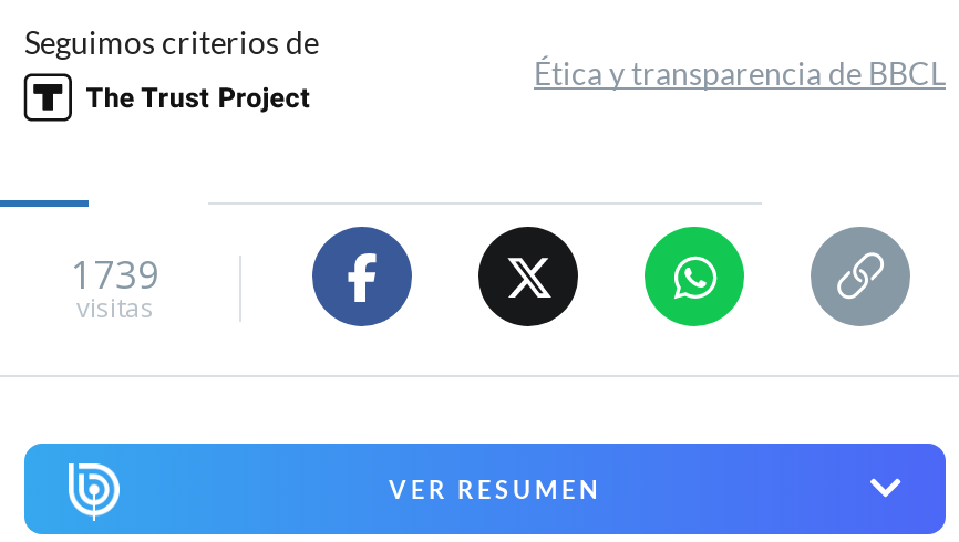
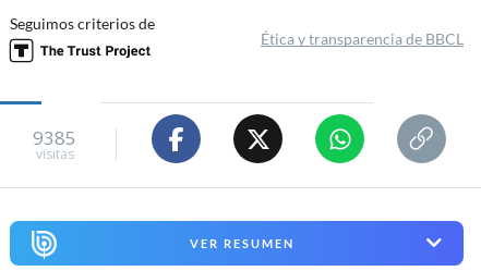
- 1739
+ 9385
